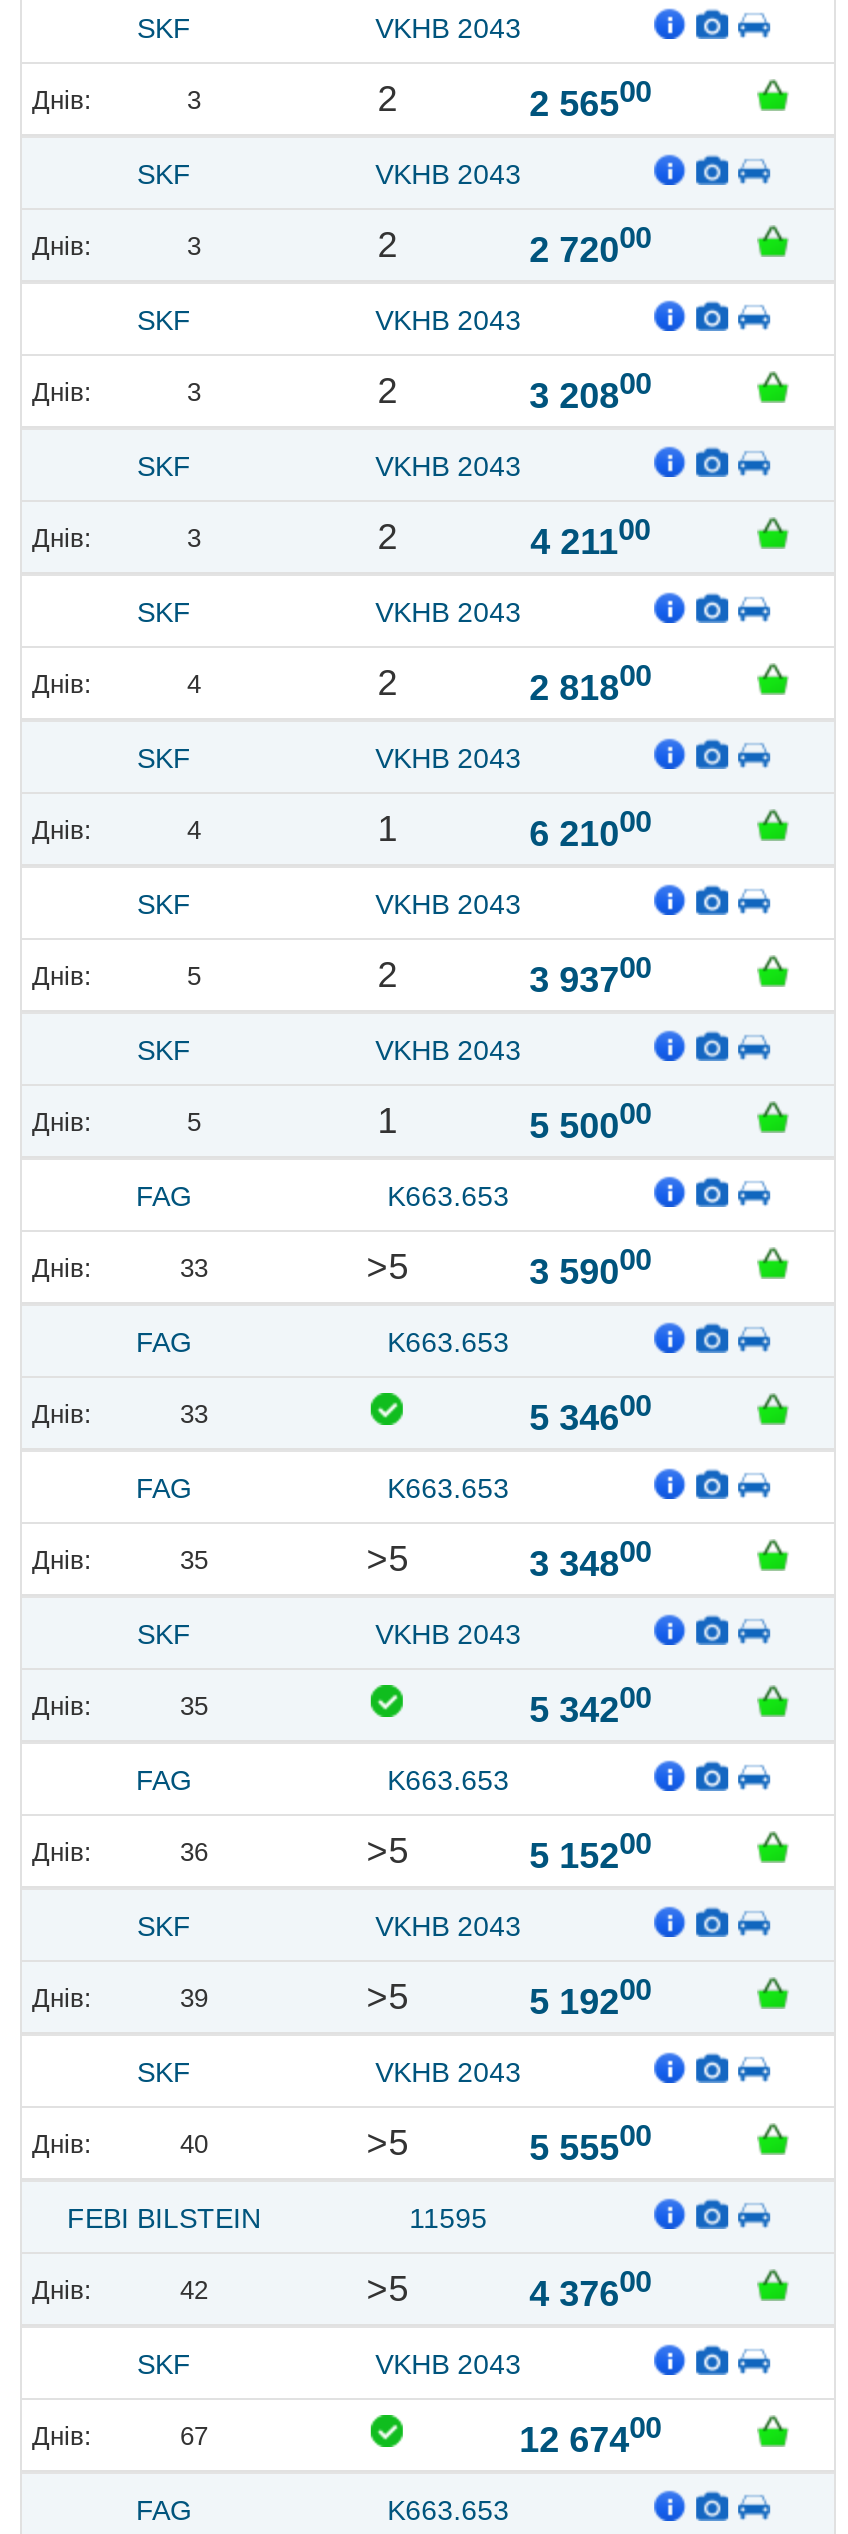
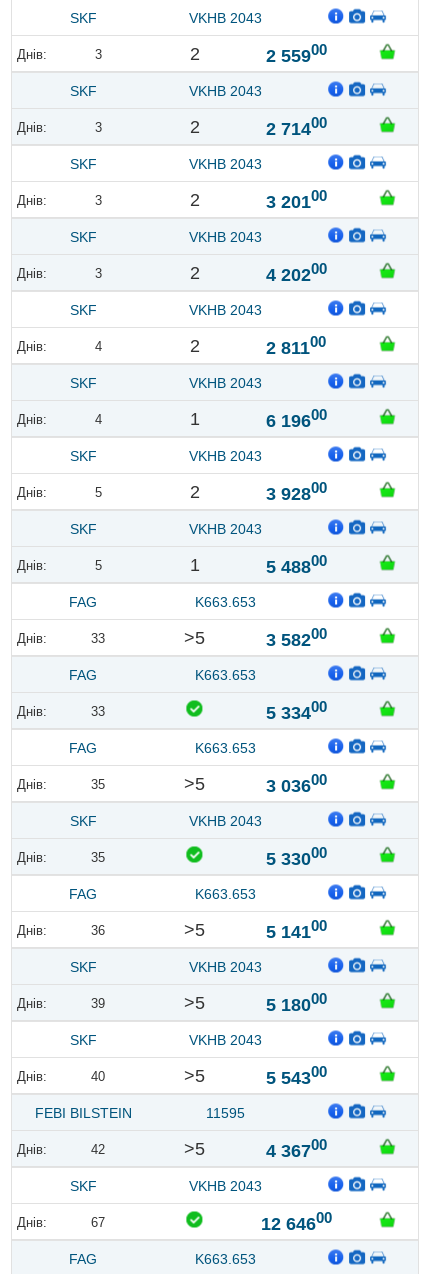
- 2 56500
+ 2 55900

- 2 72000
+ 2 71400

- 3 20800
+ 3 20100

- 4 21100
+ 4 20200

- 2 81800
+ 2 81100

- 6 21000
+ 6 19600

- 3 93700
+ 3 92800

- 5 50000
+ 5 48800

- 3 59000
+ 3 58200

- 5 34600
+ 5 33400

- 3 34800
+ 3 03600

- 5 34200
+ 5 33000

- 5 15200
+ 5 14100

- 5 19200
+ 5 18000

- 5 55500
+ 5 54300

- 4 37600
+ 4 36700

- 12 67400
+ 12 64600
